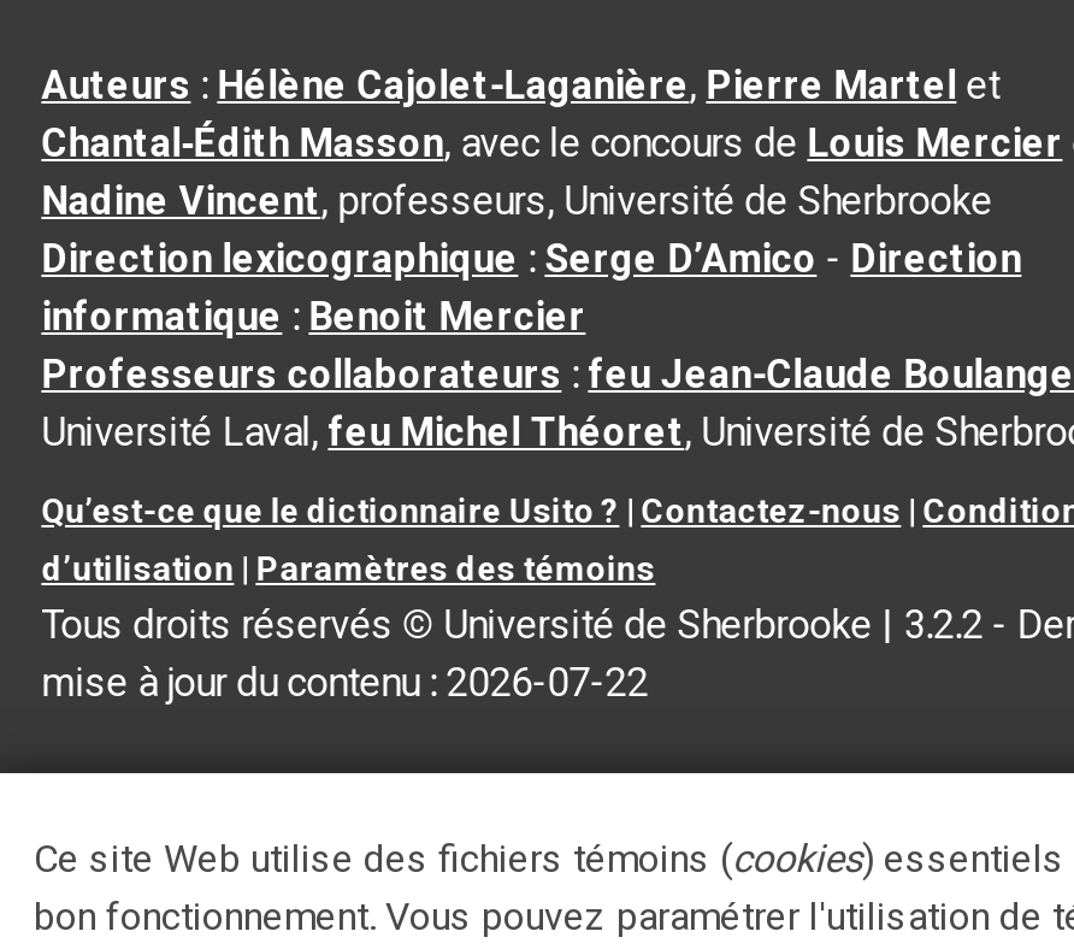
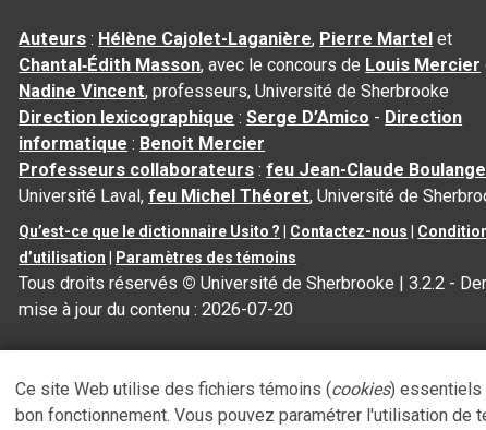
- mise à jour du contenu : 2026-07-22
+ mise à jour du contenu : 2026-07-20
